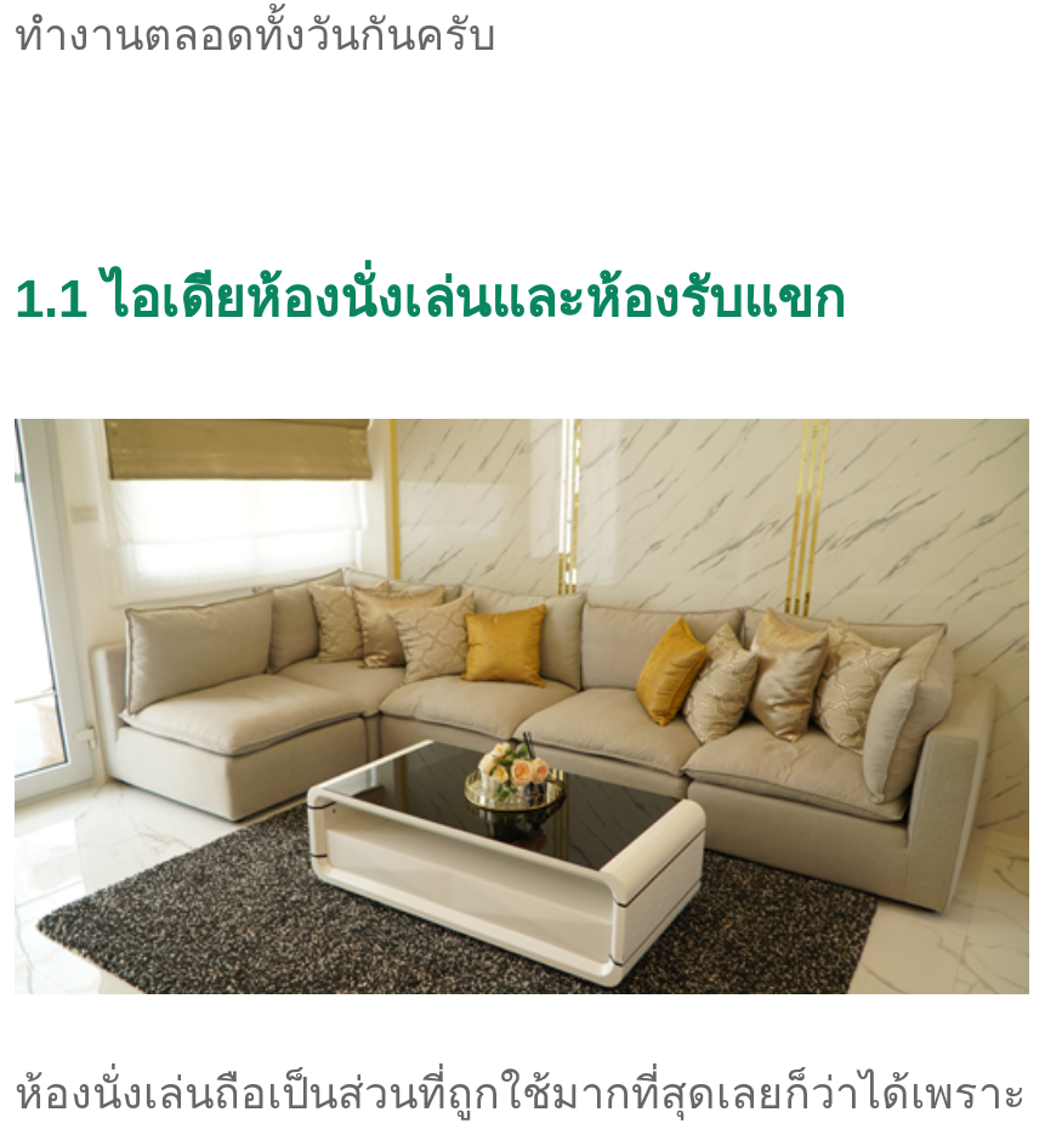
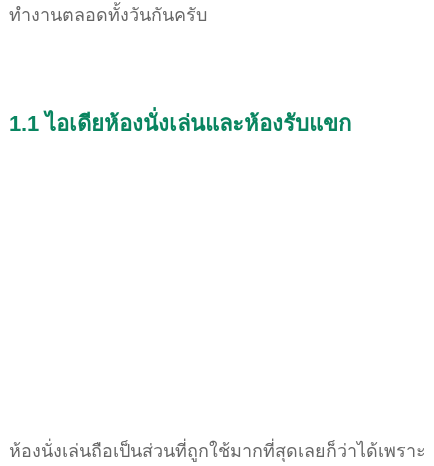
- [image]
